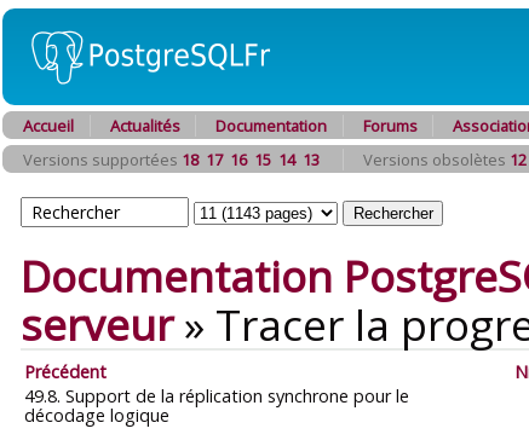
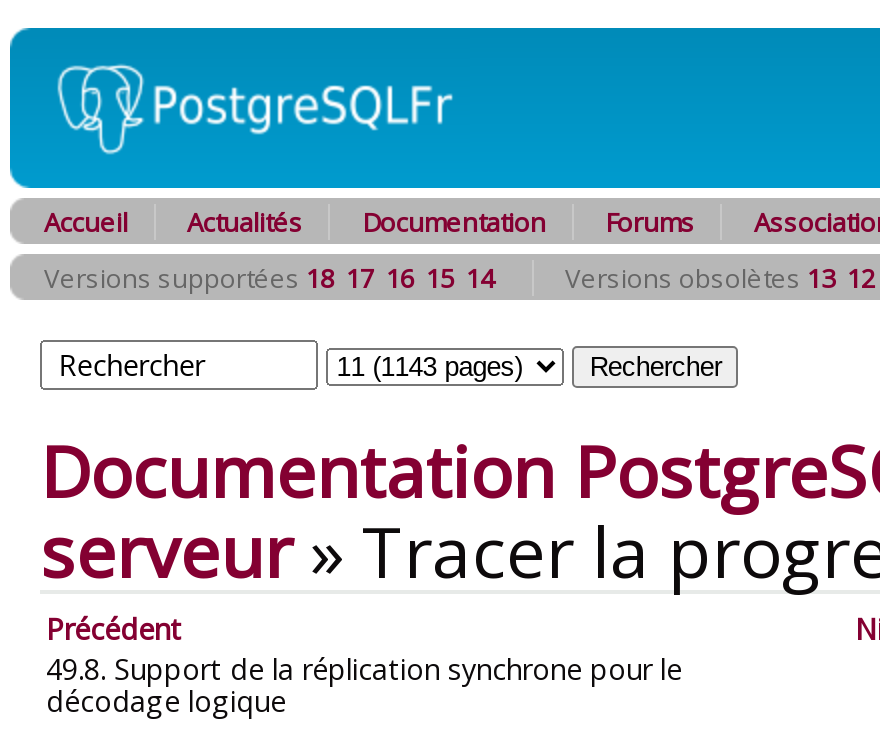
- Versions supportées 18 17 16 15 14 13
- Versions obsolètes 12
+ Versions supportées 18 17 16 15 14
+ Versions obsolètes 13 12
